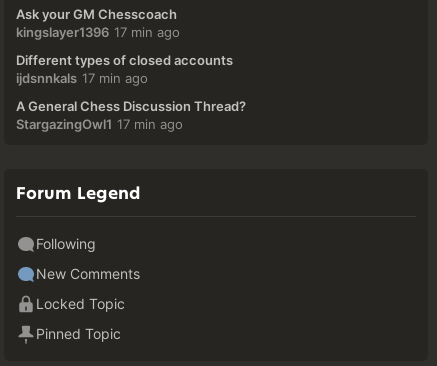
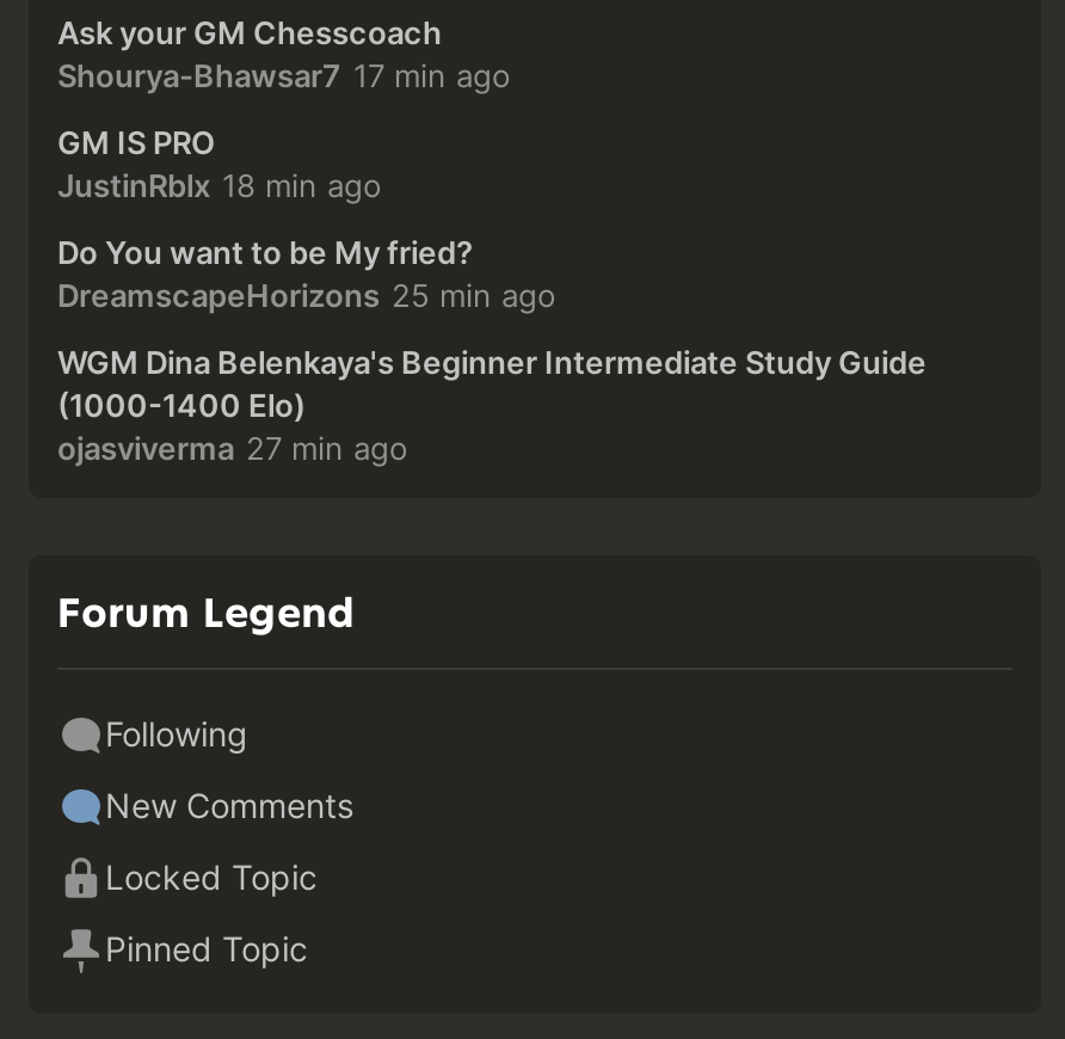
- kingslayer1396 17 min ago
- Different types of closed accounts
- ijdsnnkals 17 min ago
- A General Chess Discussion Thread?
- StargazingOwl1 17 min ago
+ Shourya-Bhawsar7 17 min ago
+ GM IS PRO
+ JustinRblx 18 min ago
+ Do You want to be My fried?
+ DreamscapeHorizons 25 min ago
+ WGM Dina Belenkaya's Beginner Intermediate Study Guide
+ (1000-1400 Elo)
+ ojasviverma 27 min ago
